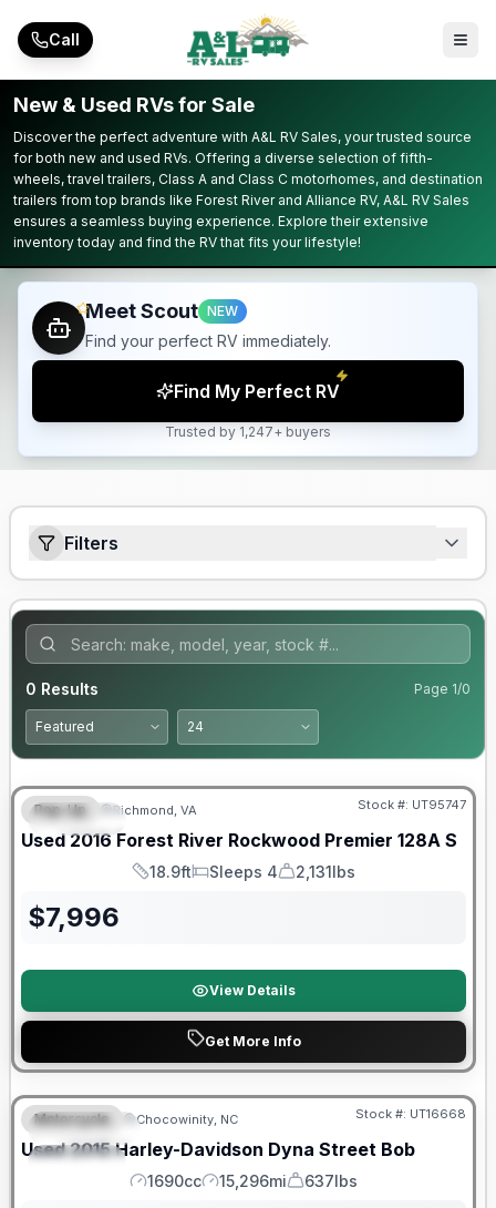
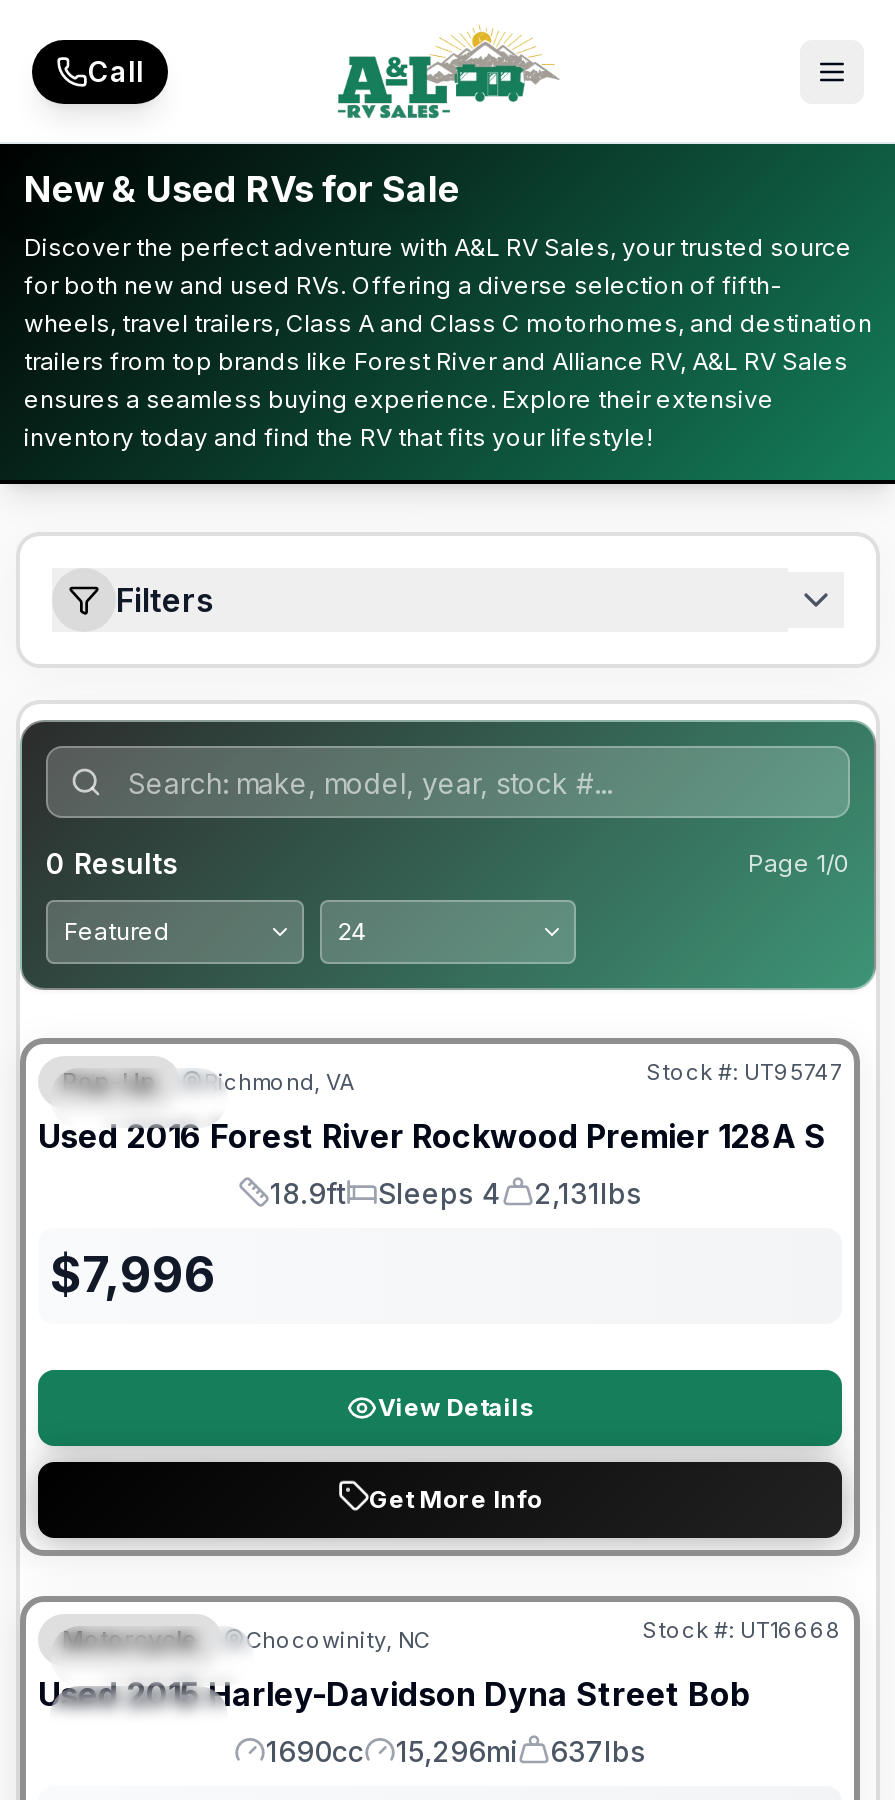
- [image]
- Meet Scout NEW
- Find your perfect RV immediately.
- Find My Perfect RV
- Trusted by 1,247+ buyers
